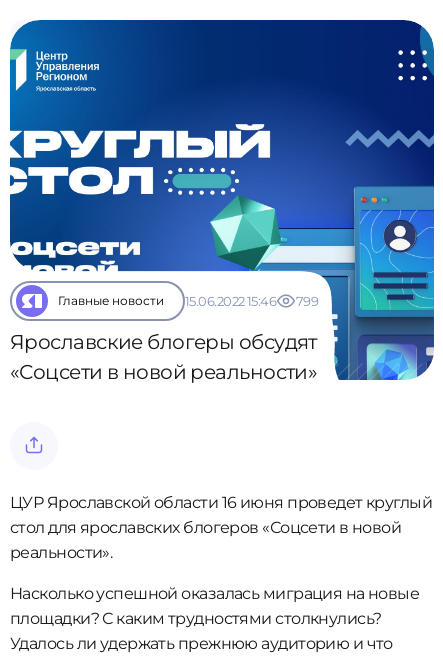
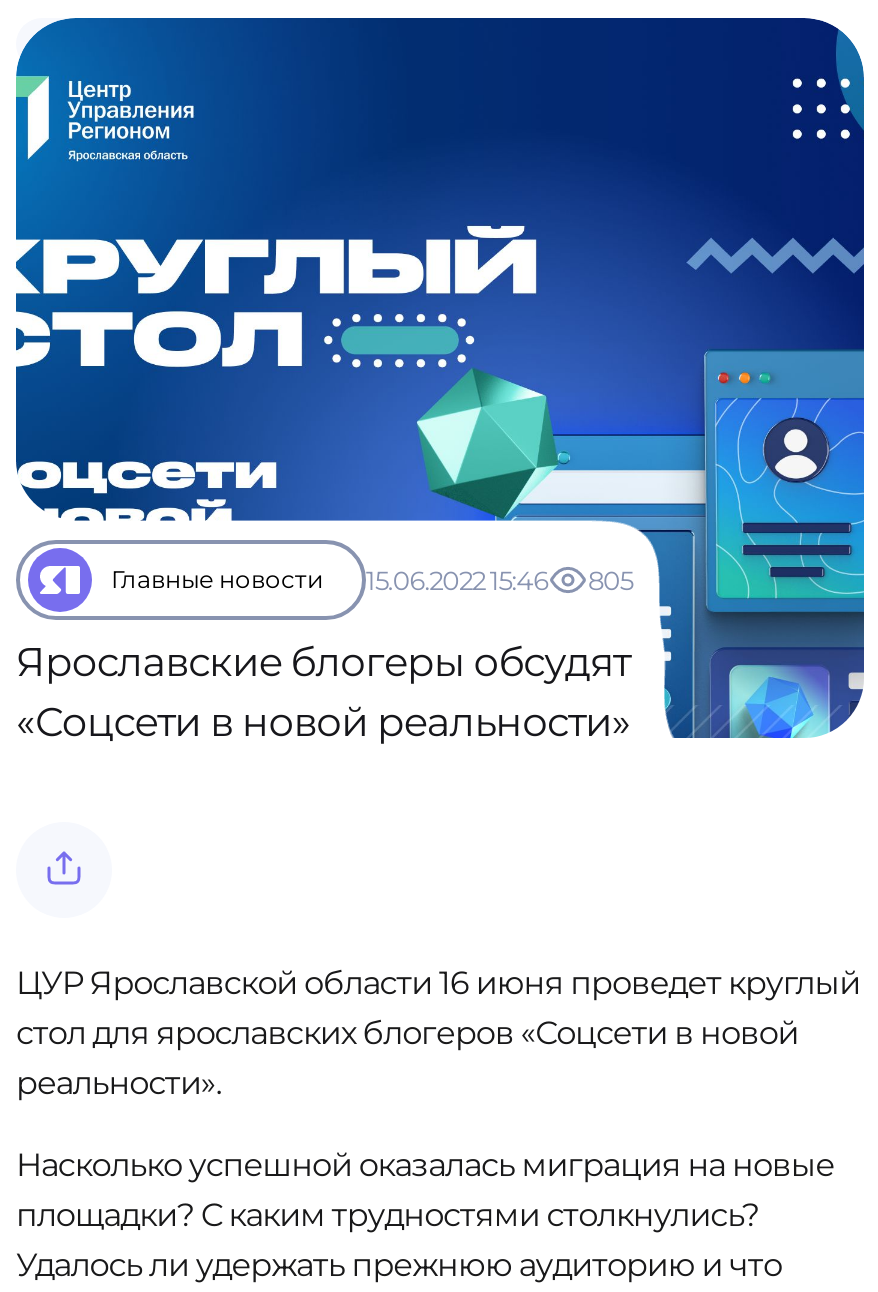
- Главные новости 15.06.2022 15:46 799
+ Главные новости 15.06.2022 15:46 805
